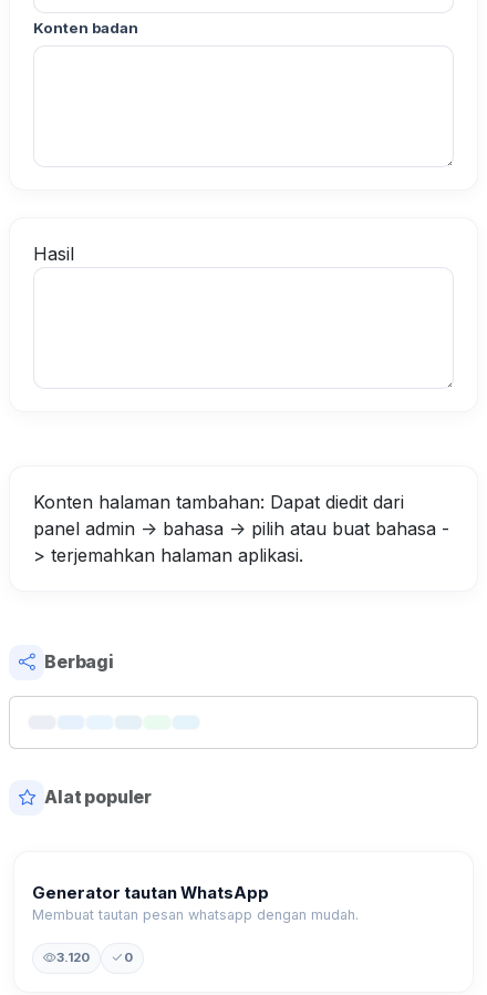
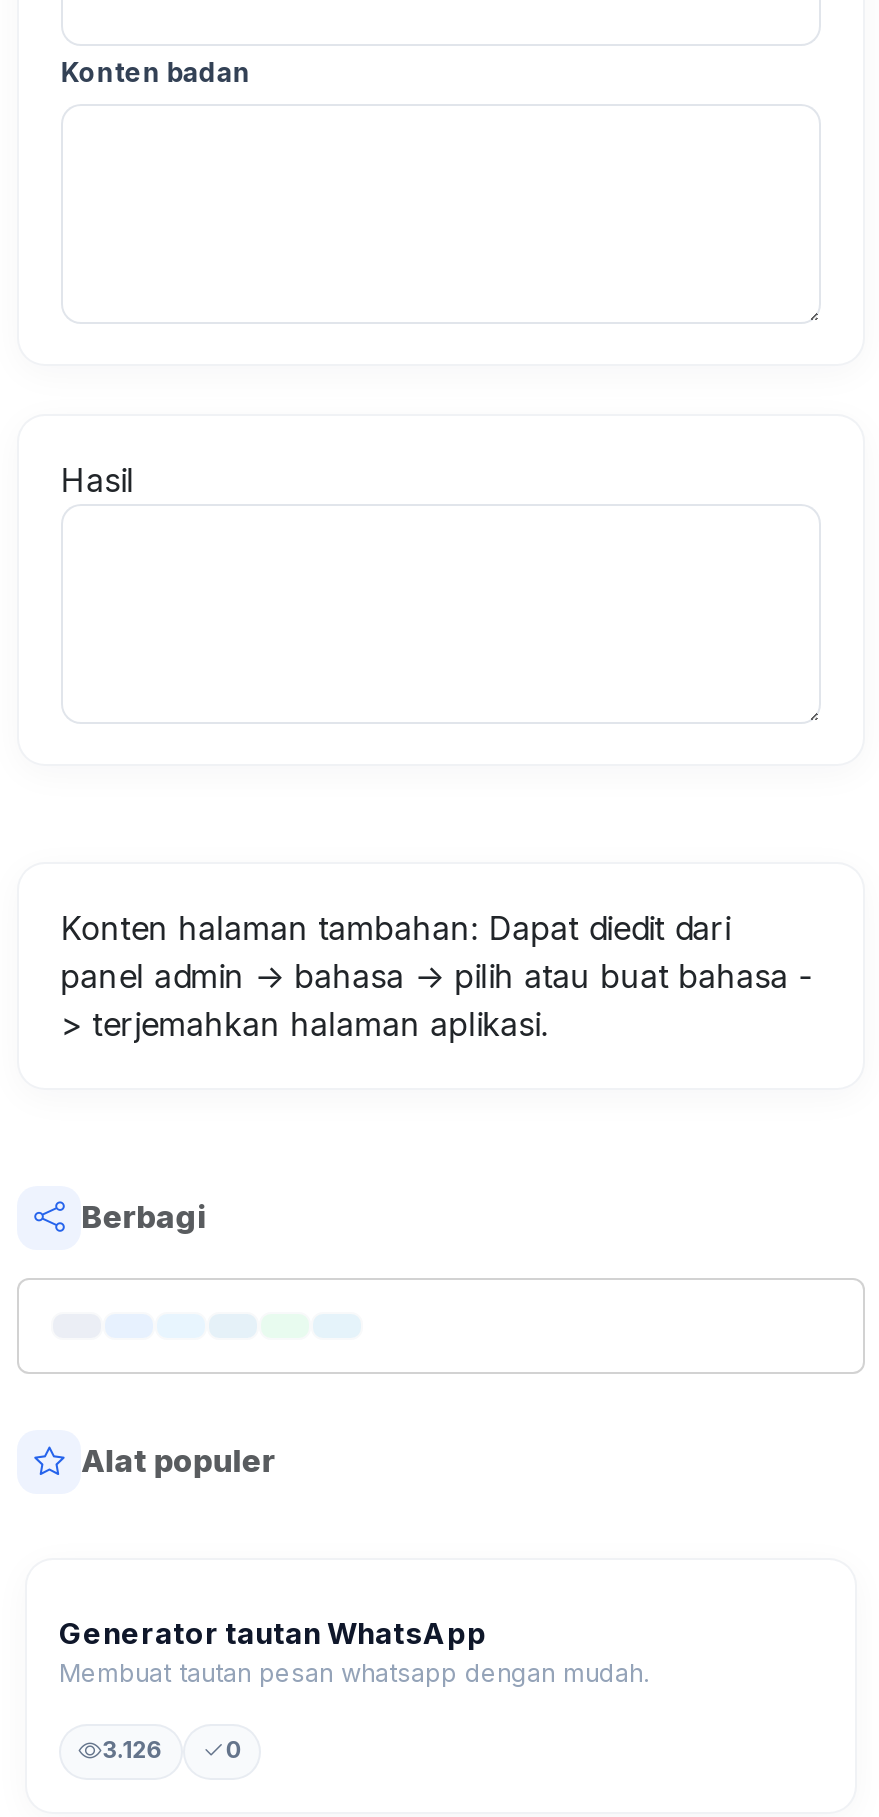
- 3.120
+ 3.126
